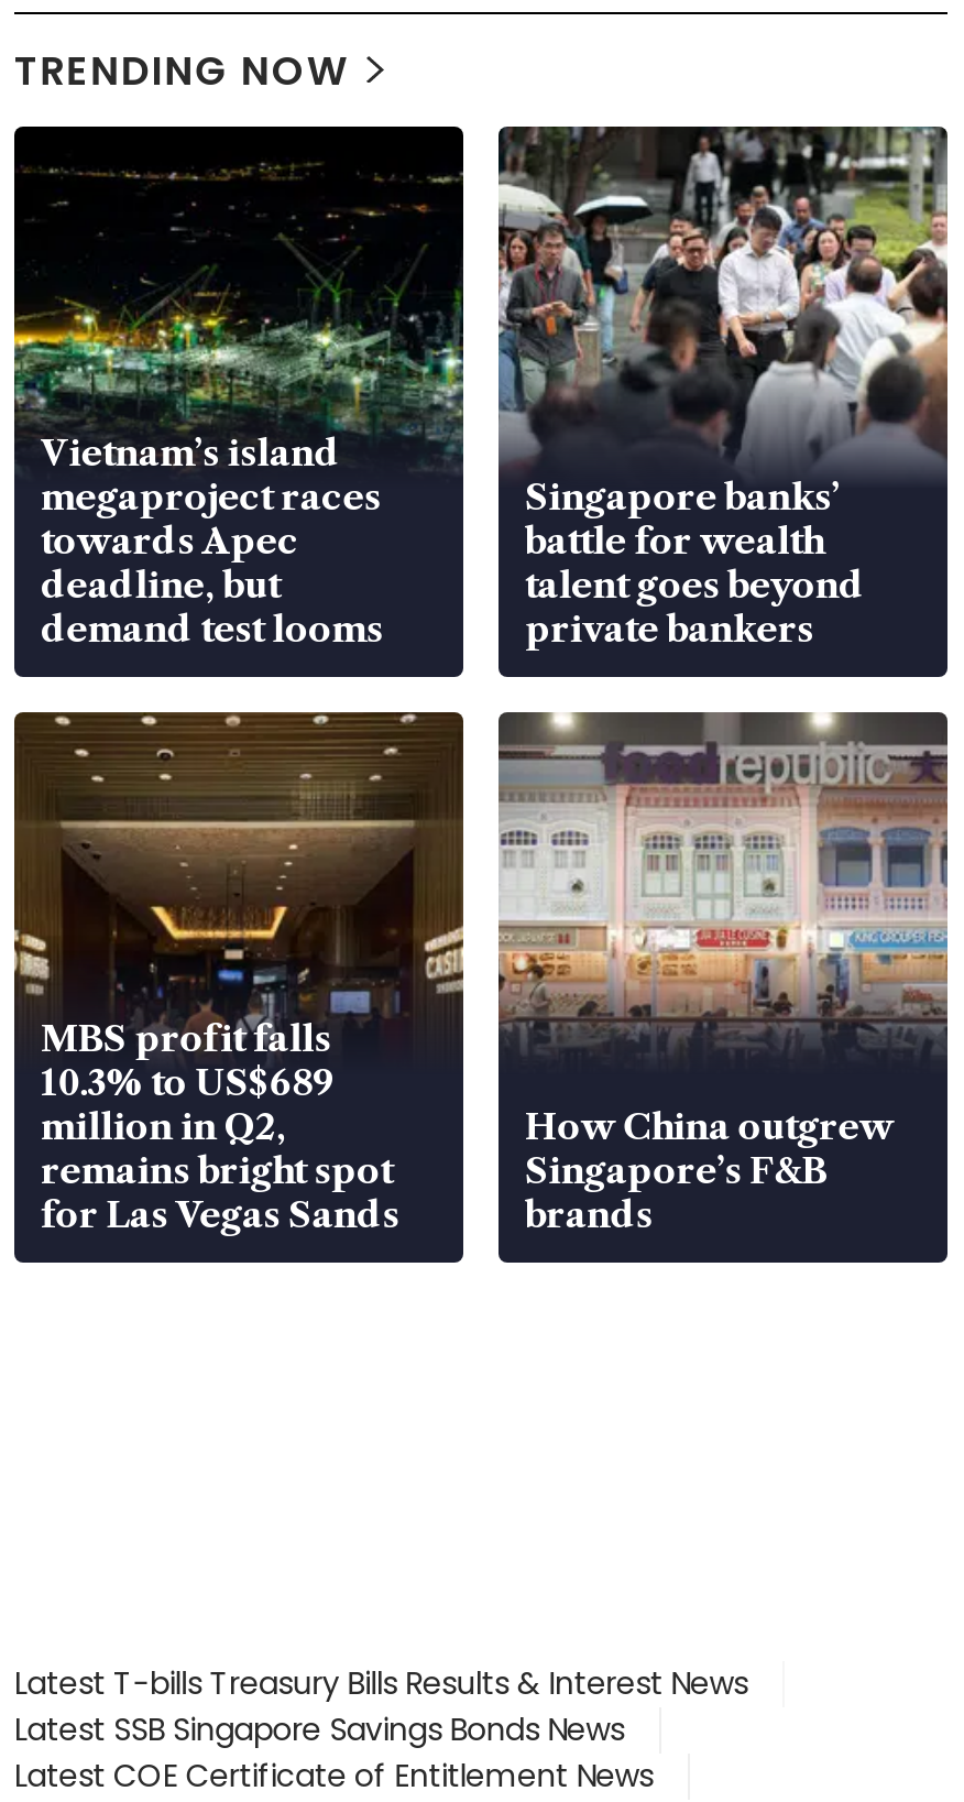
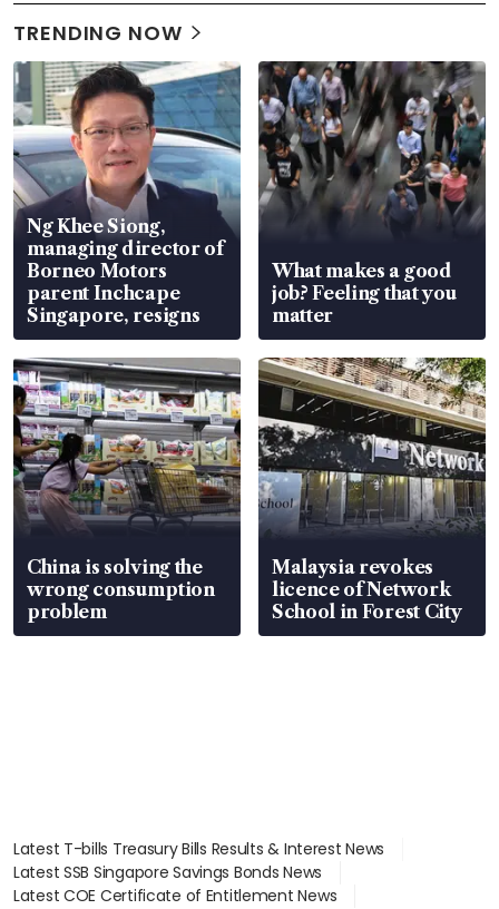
- [image]
- Vietnam’s island
- megaproject races
- towards Apec
- deadline, but
- demand test looms
+ [image]
+ Ng Khee Siong,
+ managing director of
+ Borneo Motors
+ parent Inchcape
+ Singapore, resigns

- [image]
- Singapore banks’
- battle for wealth
- talent goes beyond
- private bankers
+ [image]
+ What makes a good
+ job? Feeling that you
+ matter

- [image]
- MBS profit falls
- 10.3% to US$689
- million in Q2,
- remains bright spot
- for Las Vegas Sands
+ [image]
+ China is solving the
+ wrong consumption
+ problem

- [image]
- How China outgrew
- Singapore’s F&B
- brands
+ [image]
+ Malaysia revokes
+ licence of Network
+ School in Forest City
